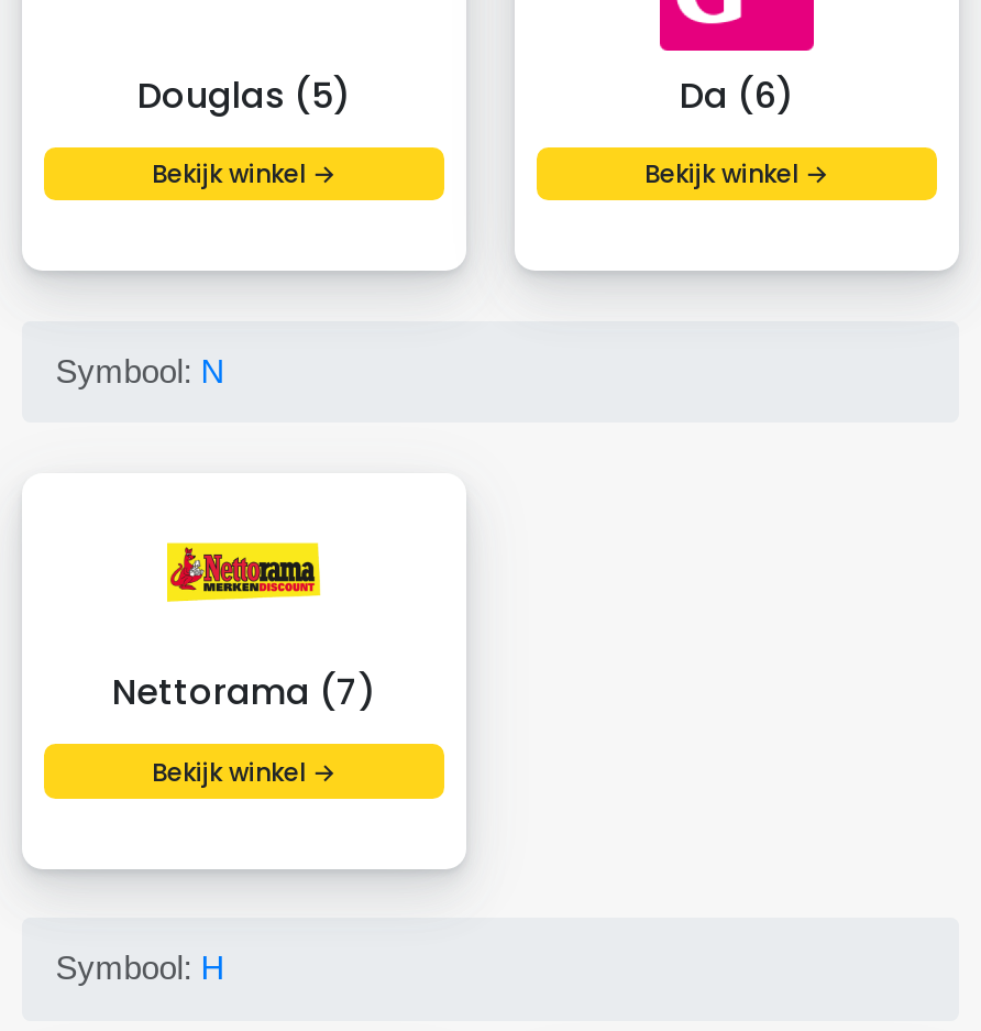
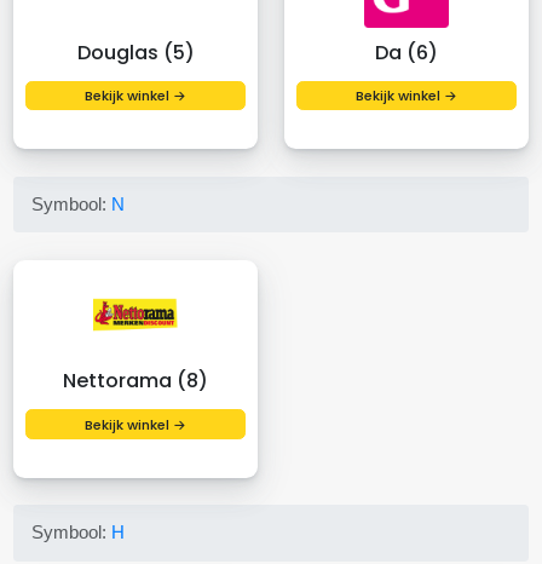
- Nettorama (7)
+ Nettorama (8)
